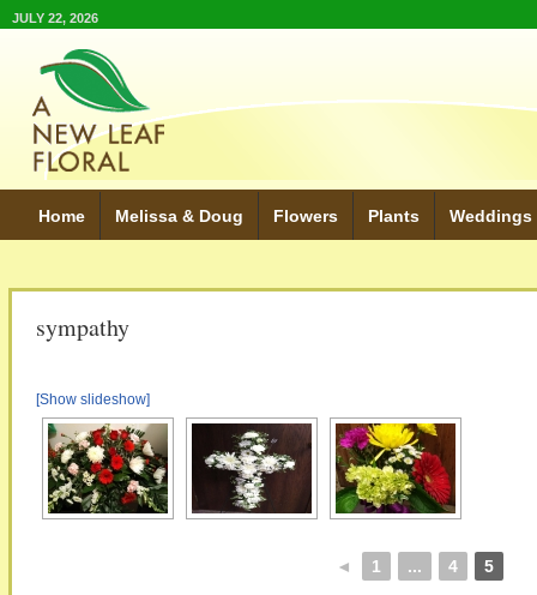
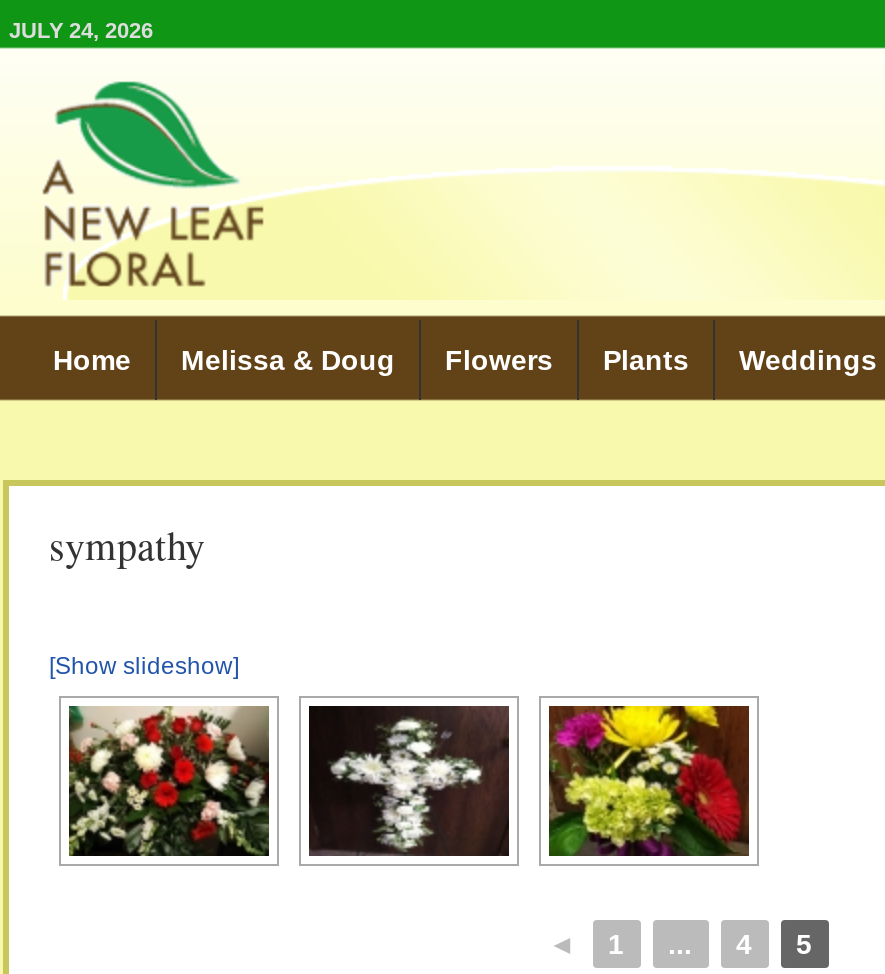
- JULY 22, 2026
+ JULY 24, 2026
